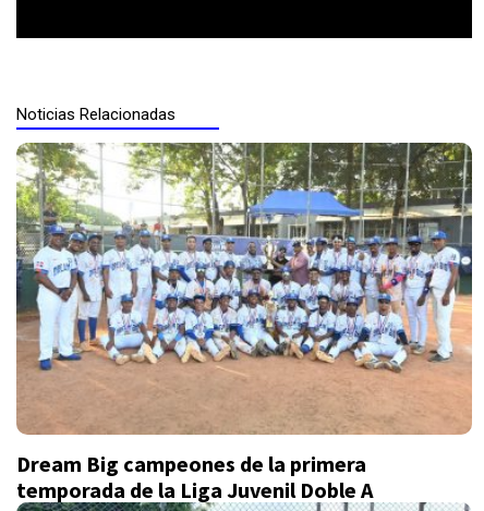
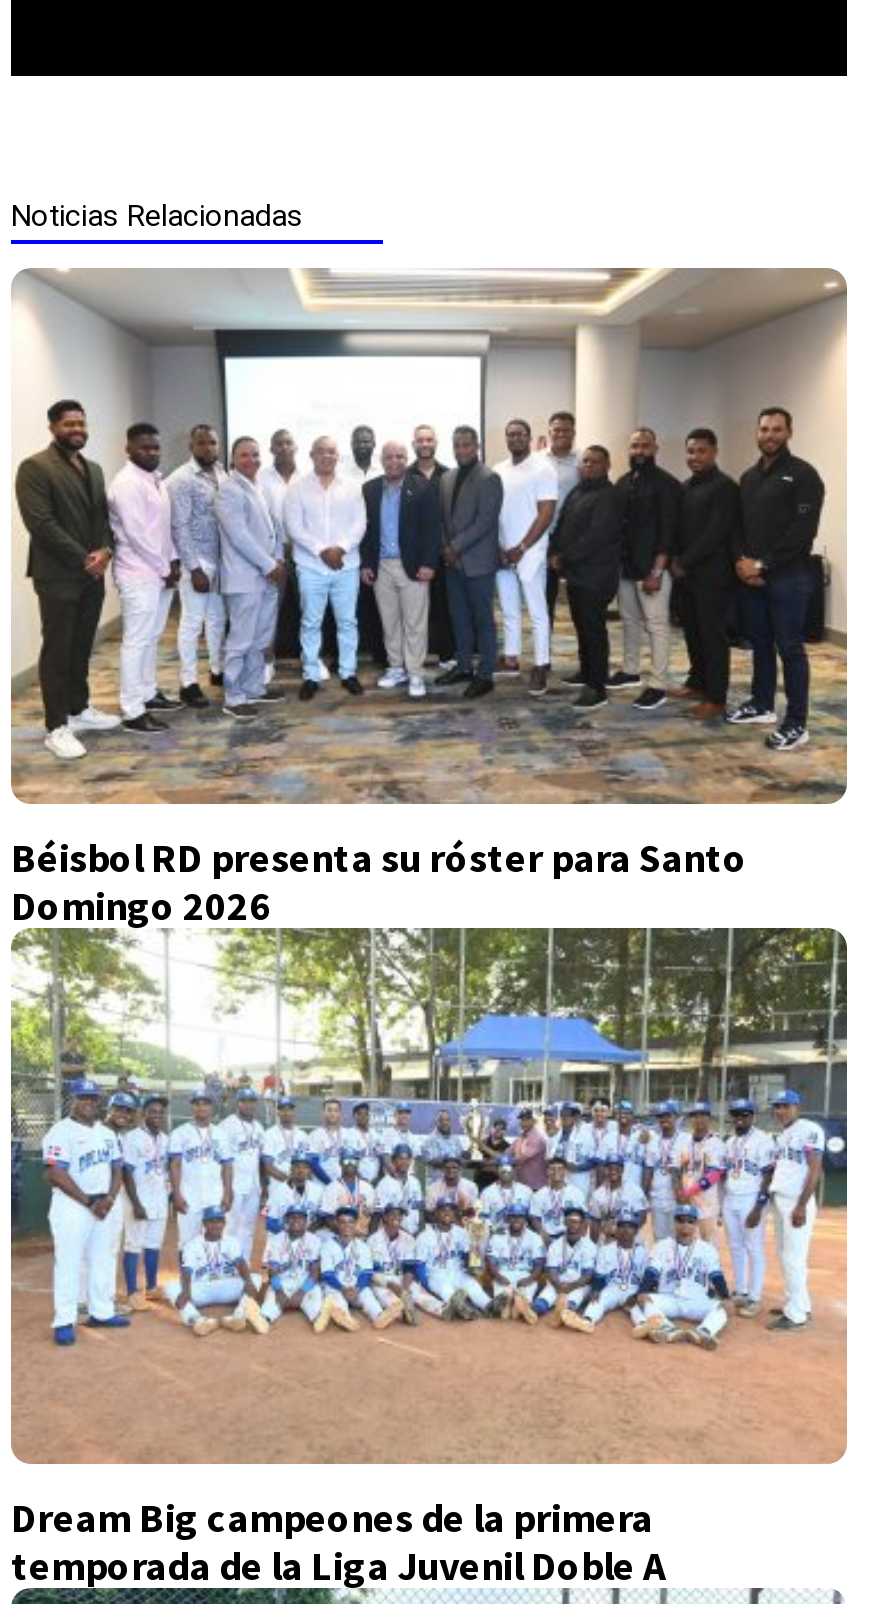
+ [image]
+ Béisbol RD presenta su róster para Santo
+ Domingo 2026
